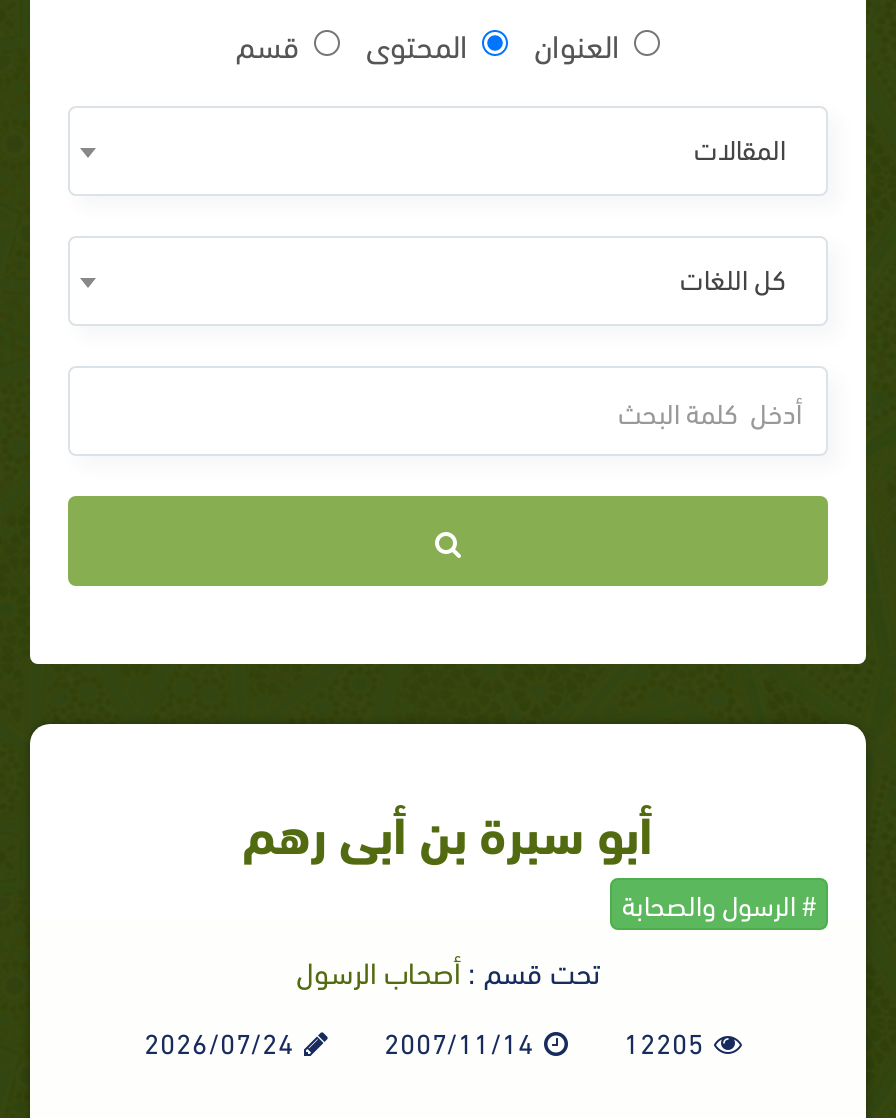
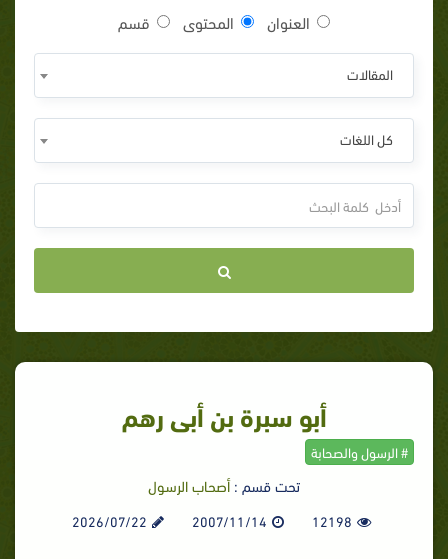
- 2026/07/24
+ 2026/07/22

- 12205
+ 12198
